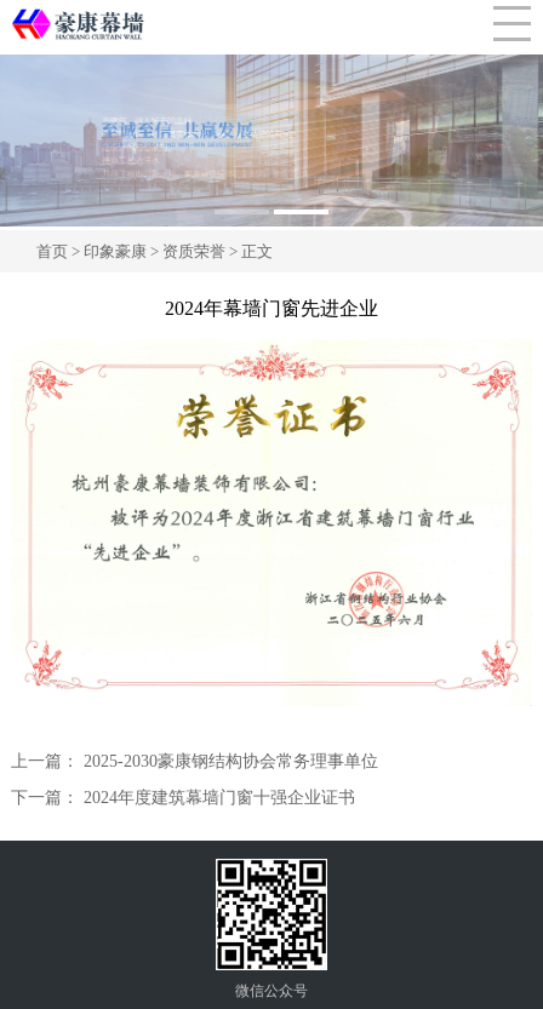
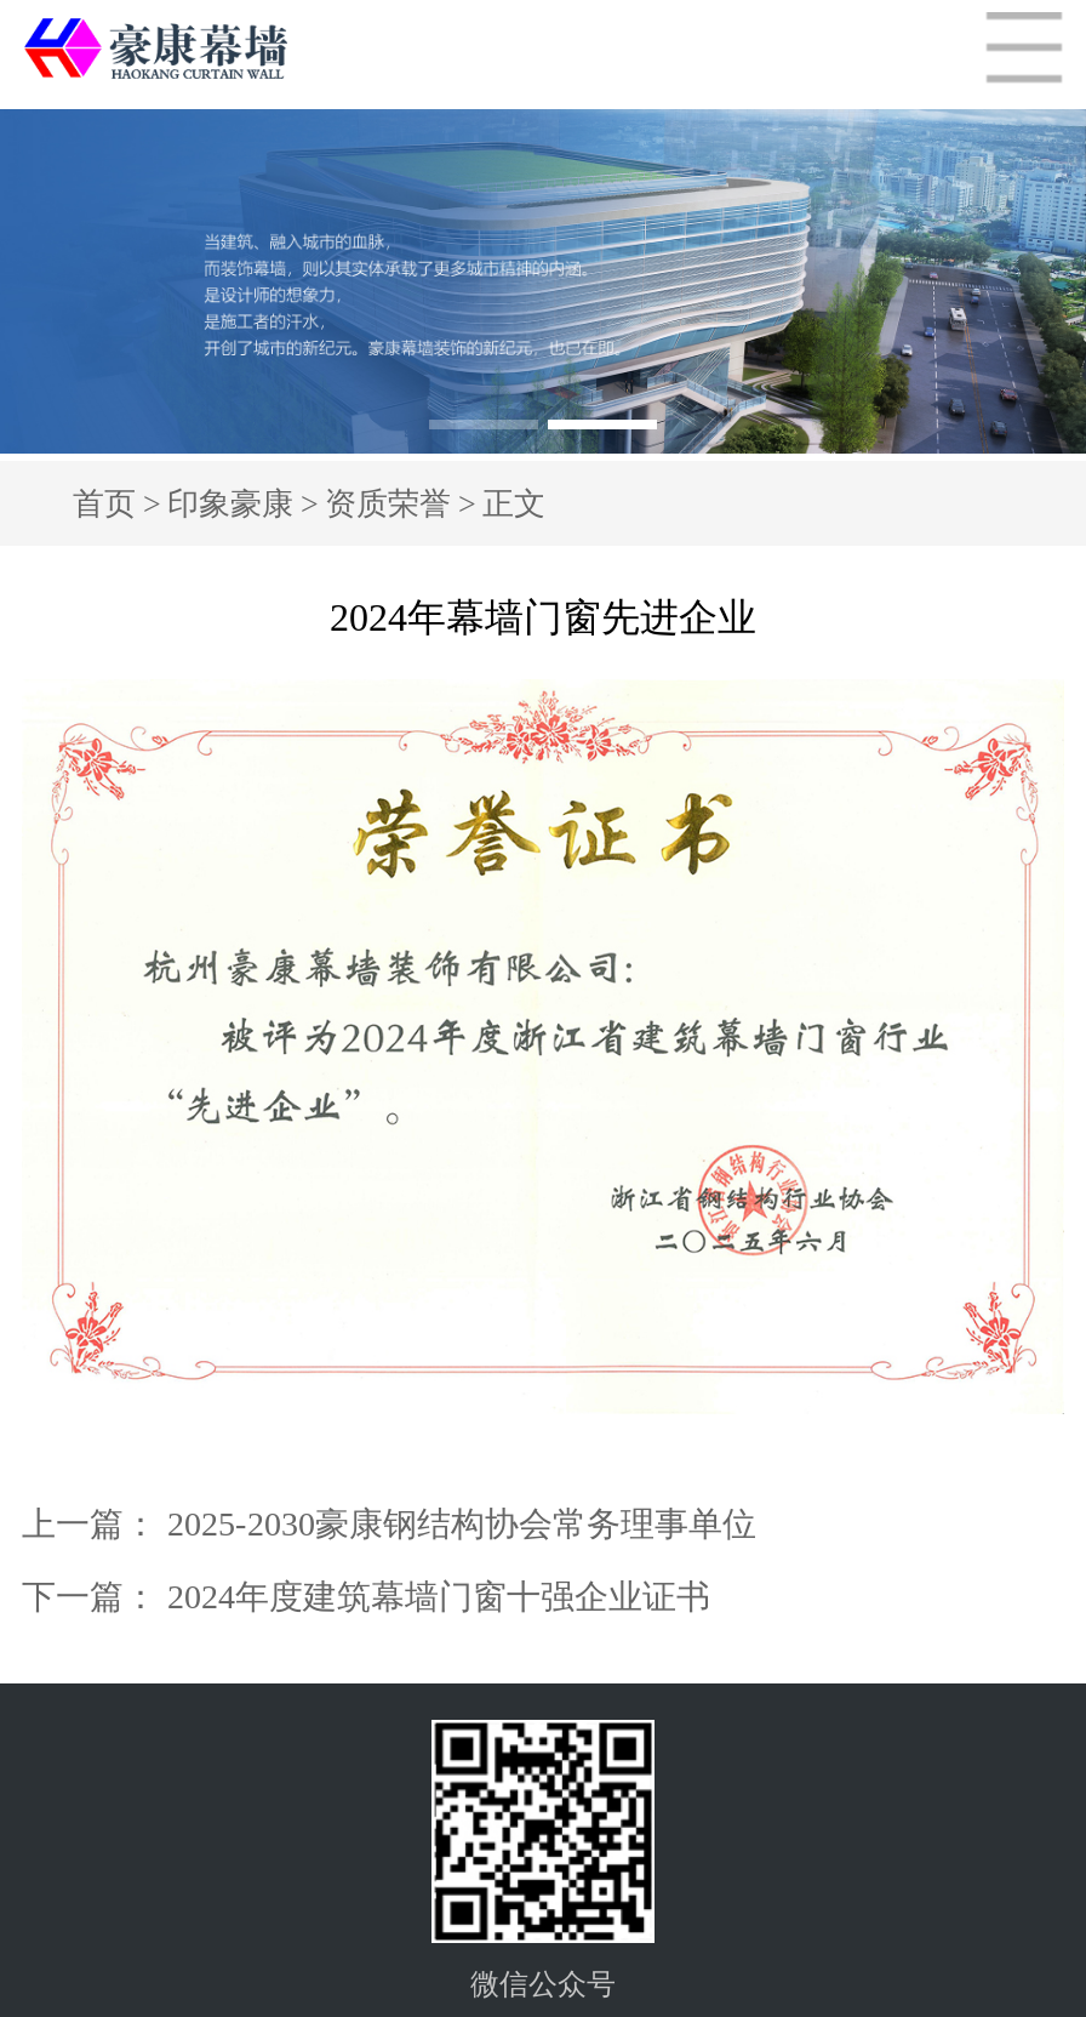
- [image]
+ [image]
